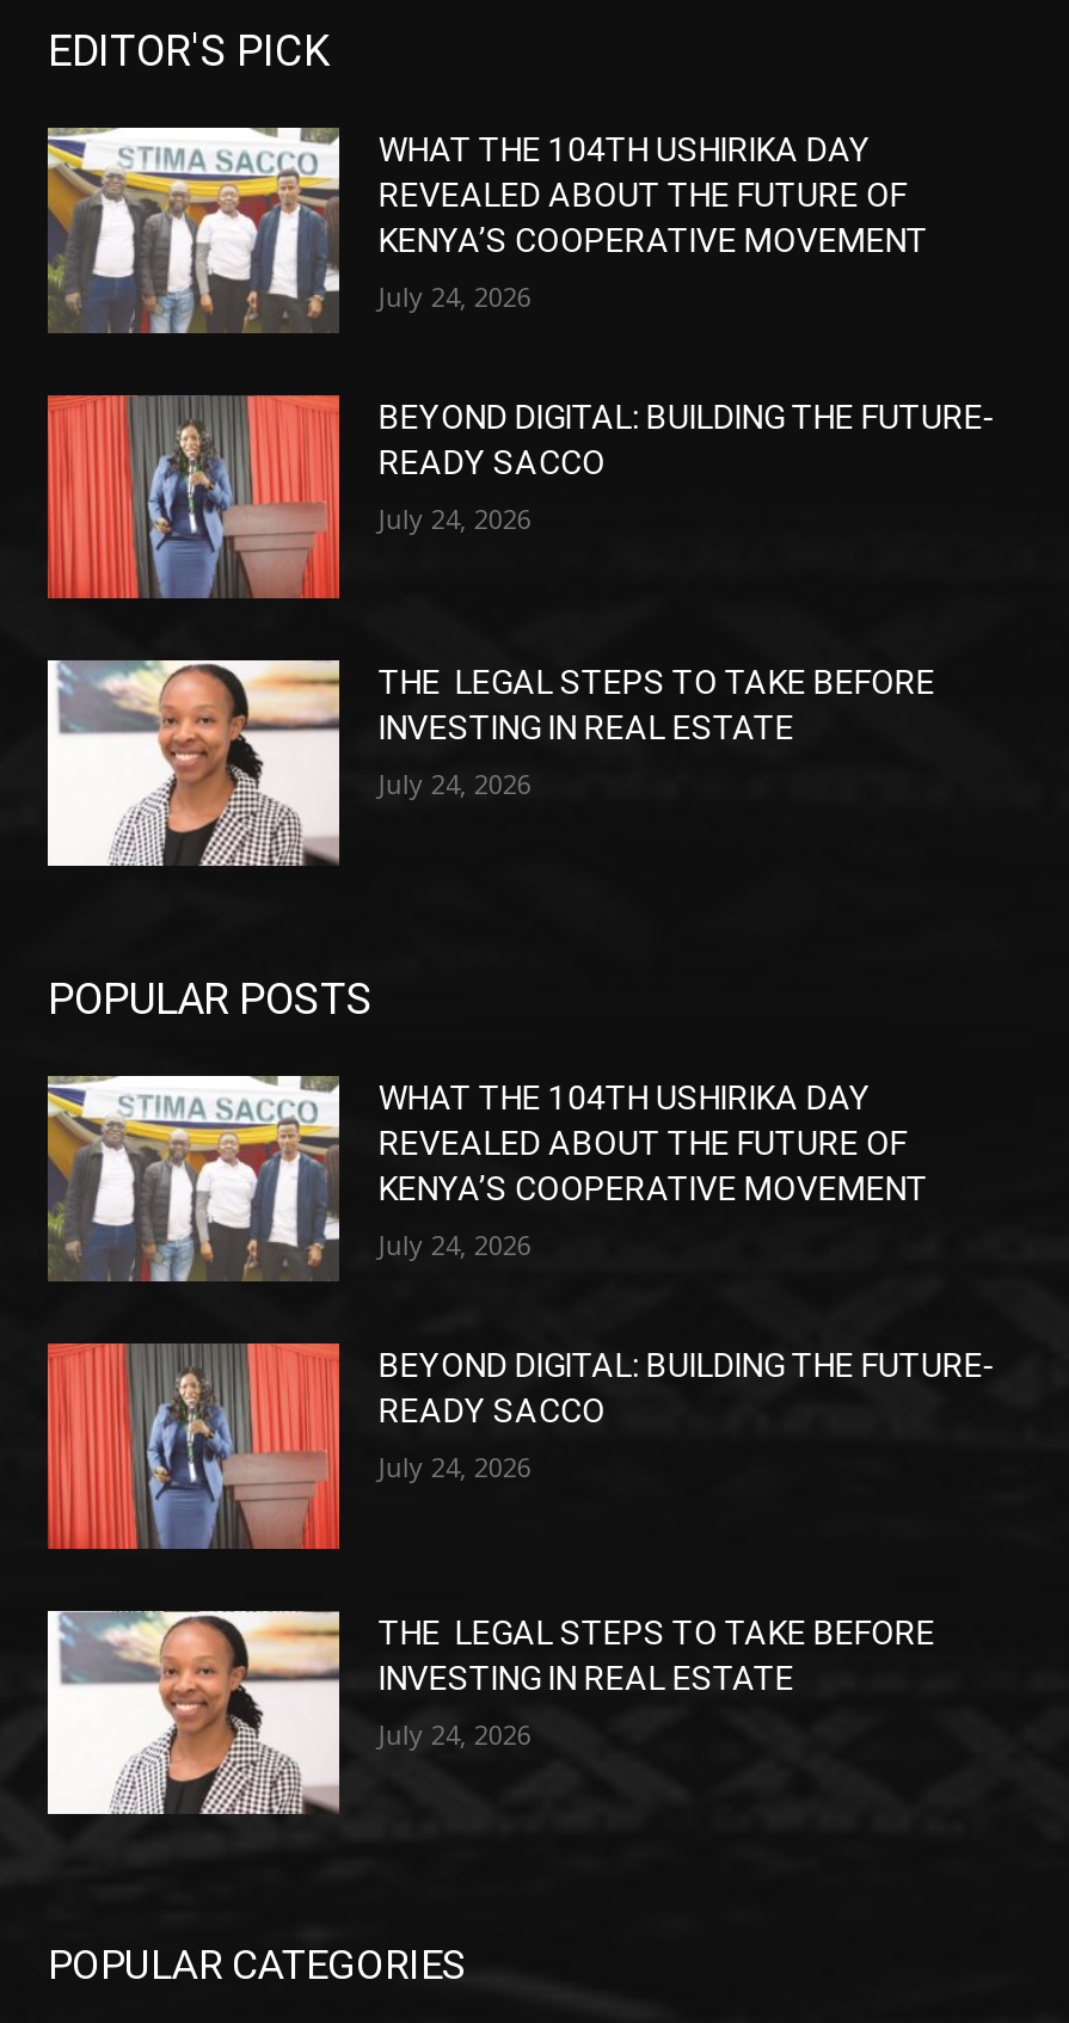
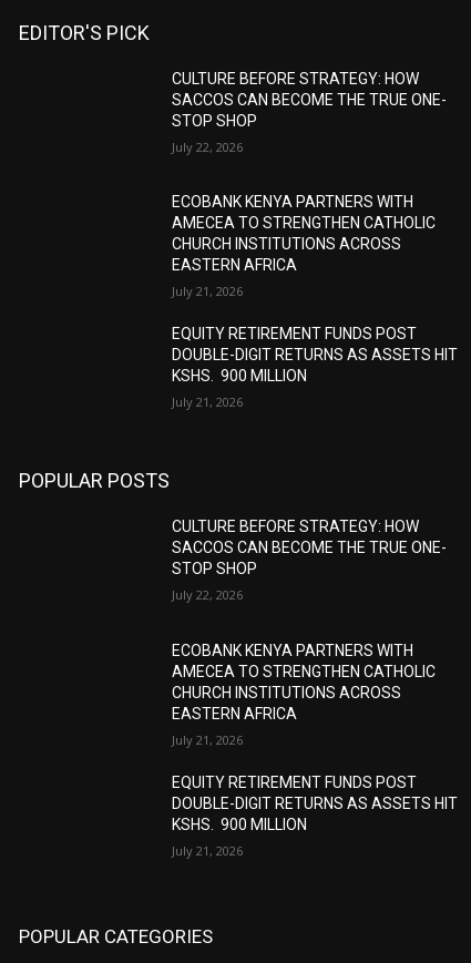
- [image]

- WHAT THE 104TH USHIRIKA DAY
- REVEALED ABOUT THE FUTURE OF
- KENYA’S COOPERATIVE MOVEMENT
+ CULTURE BEFORE STRATEGY: HOW
+ SACCOS CAN BECOME THE TRUE ONE-
+ STOP SHOP

- July 24, 2026
+ July 22, 2026

- [image]

- BEYOND DIGITAL: BUILDING THE FUTURE-
- READY SACCO
+ ECOBANK KENYA PARTNERS WITH
+ AMECEA TO STRENGTHEN CATHOLIC
+ CHURCH INSTITUTIONS ACROSS
+ EASTERN AFRICA

- July 24, 2026
+ July 21, 2026

- [image]

- THE LEGAL STEPS TO TAKE BEFORE
- INVESTING IN REAL ESTATE
+ EQUITY RETIREMENT FUNDS POST
+ DOUBLE-DIGIT RETURNS AS ASSETS HIT
+ KSHS. 900 MILLION

- July 24, 2026
+ July 21, 2026

- [image]

- WHAT THE 104TH USHIRIKA DAY
- REVEALED ABOUT THE FUTURE OF
- KENYA’S COOPERATIVE MOVEMENT
+ CULTURE BEFORE STRATEGY: HOW
+ SACCOS CAN BECOME THE TRUE ONE-
+ STOP SHOP

- July 24, 2026
+ July 22, 2026

- [image]

- BEYOND DIGITAL: BUILDING THE FUTURE-
- READY SACCO
+ ECOBANK KENYA PARTNERS WITH
+ AMECEA TO STRENGTHEN CATHOLIC
+ CHURCH INSTITUTIONS ACROSS
+ EASTERN AFRICA

- July 24, 2026
+ July 21, 2026

- [image]

- THE LEGAL STEPS TO TAKE BEFORE
- INVESTING IN REAL ESTATE
+ EQUITY RETIREMENT FUNDS POST
+ DOUBLE-DIGIT RETURNS AS ASSETS HIT
+ KSHS. 900 MILLION

- July 24, 2026
+ July 21, 2026
